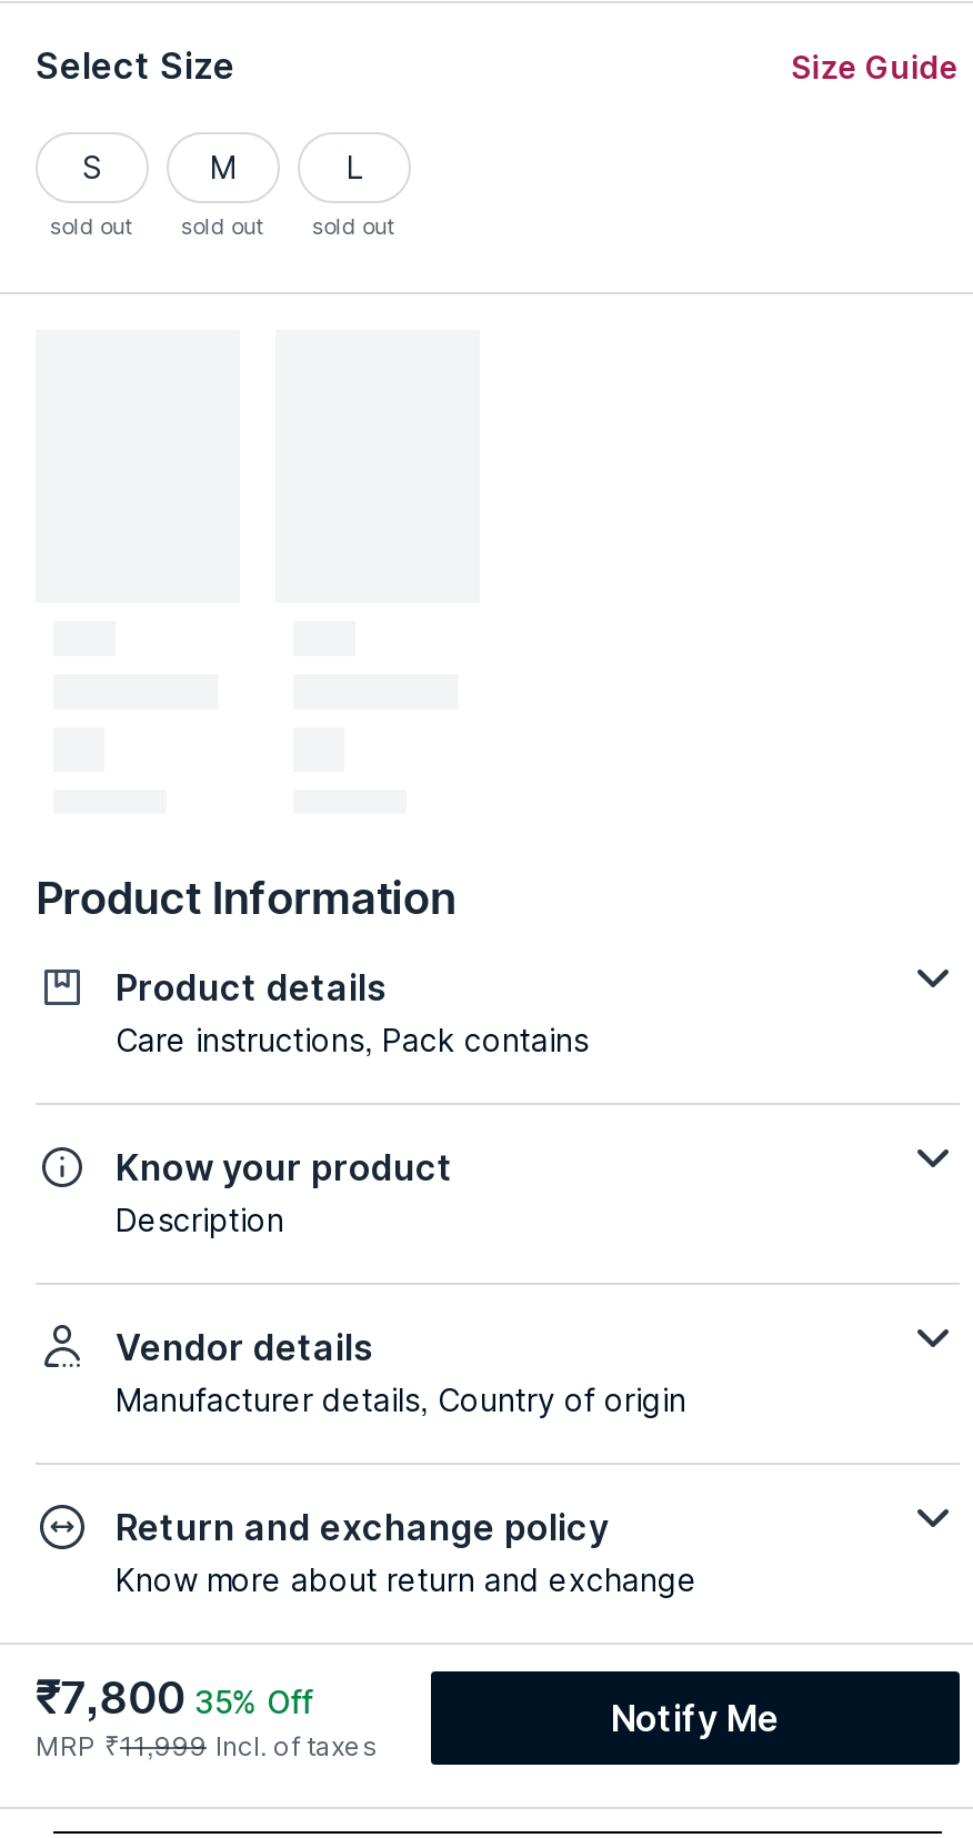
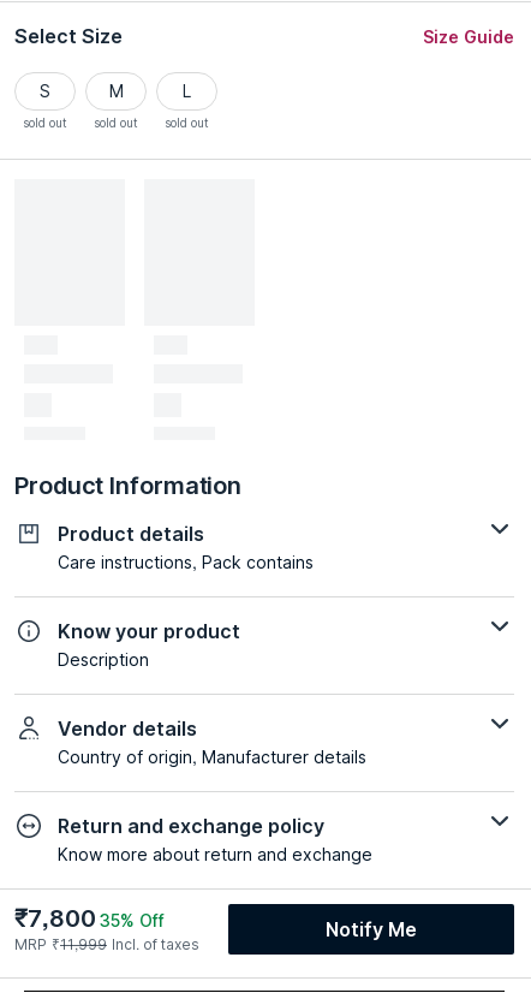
- Manufacturer details, Country of origin
+ Country of origin, Manufacturer details
